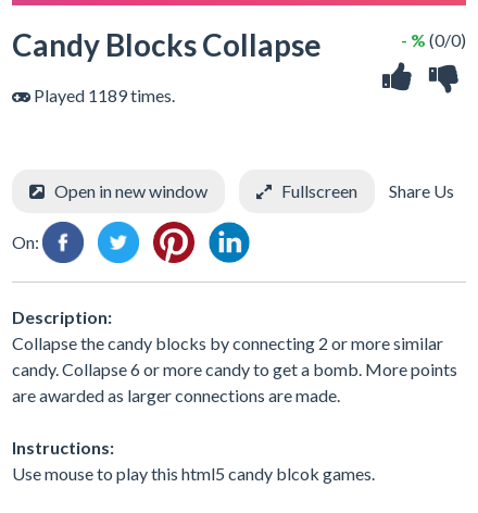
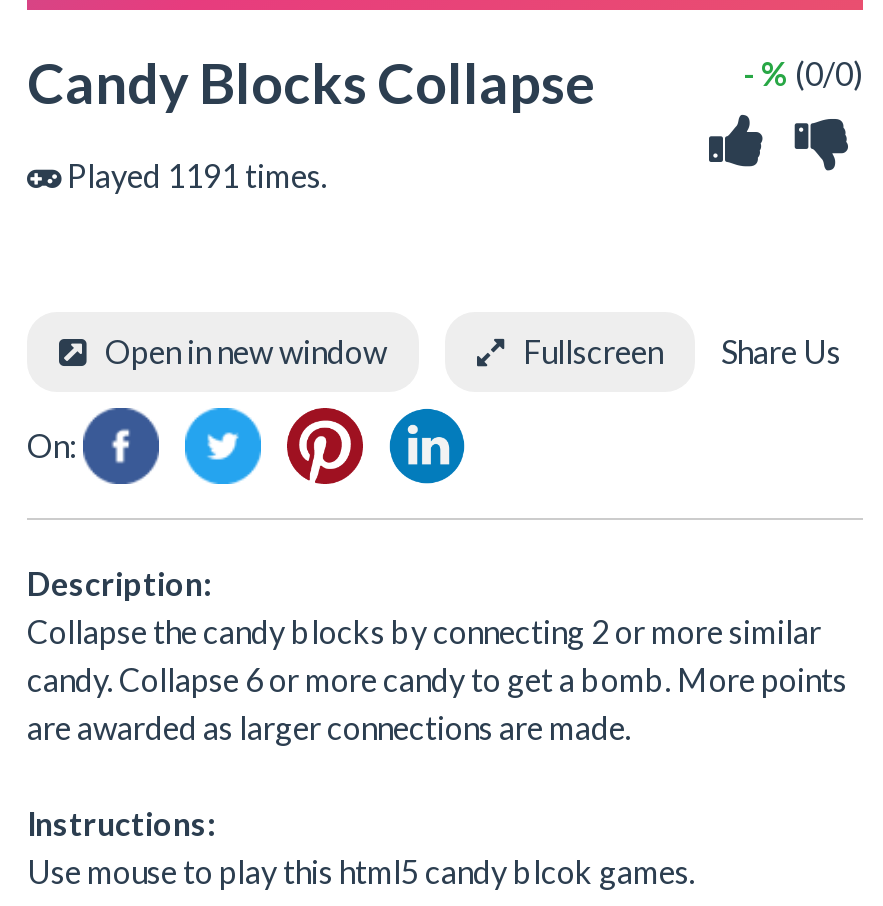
- Played 1189 times.
+ Played 1191 times.
